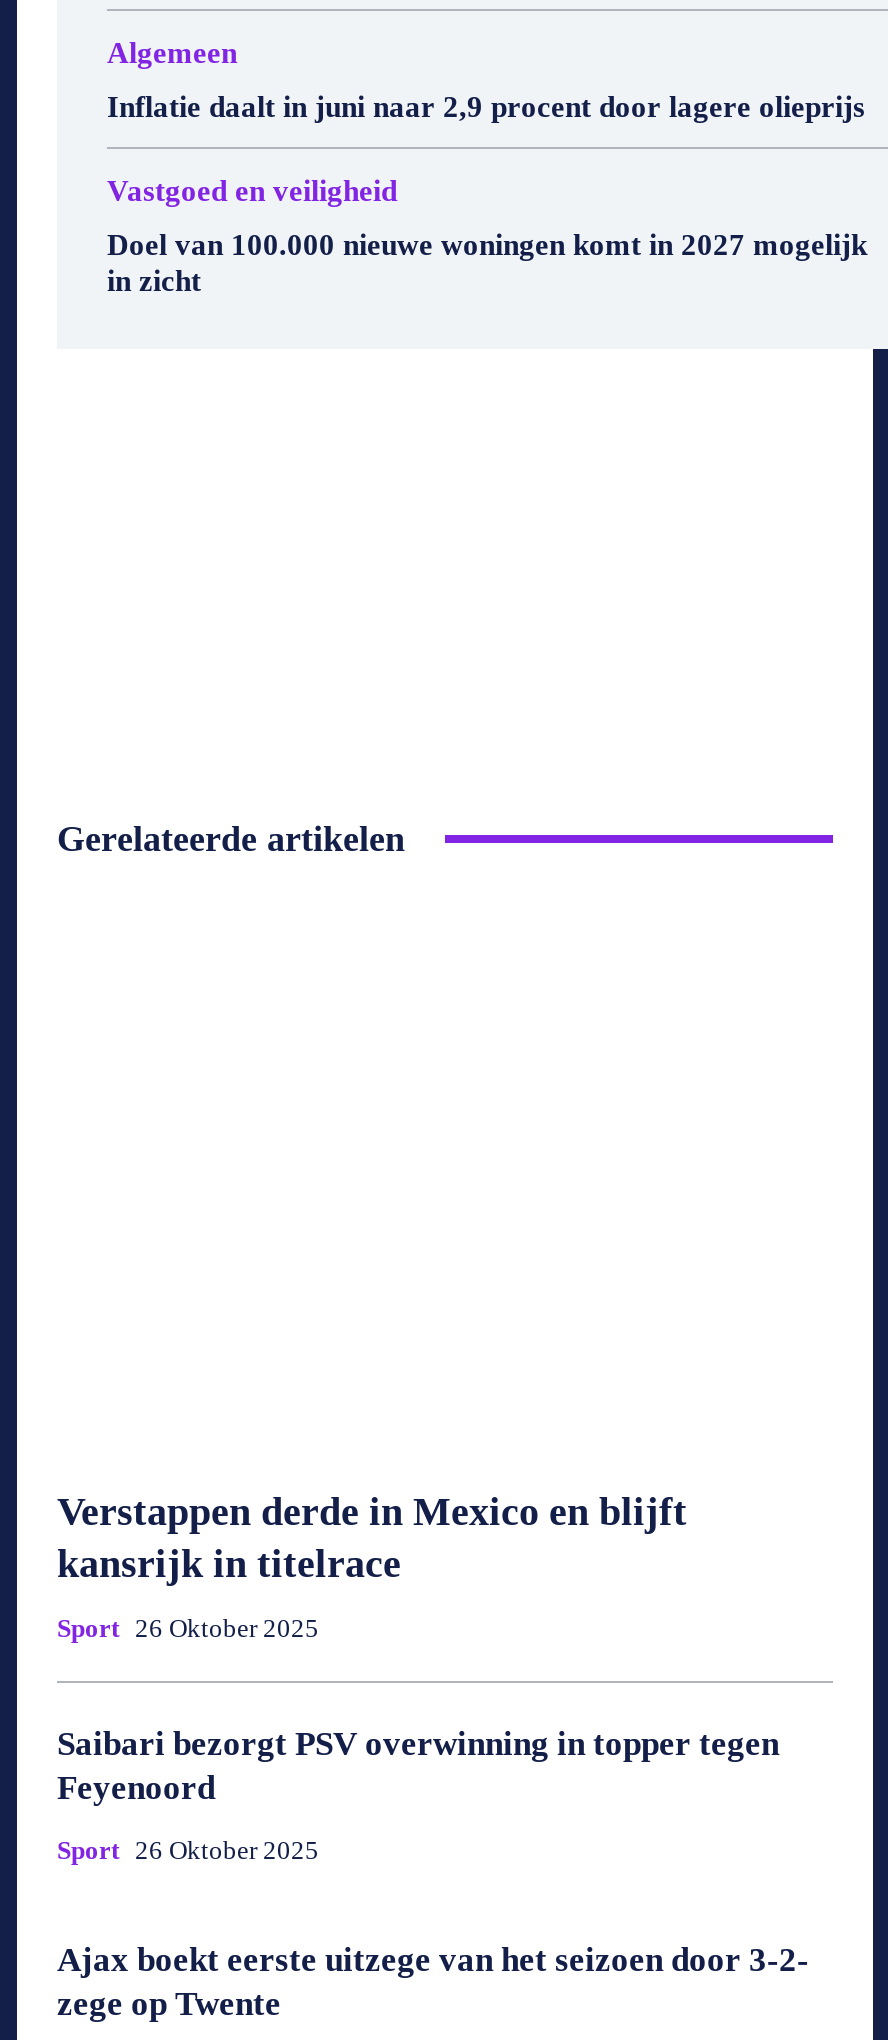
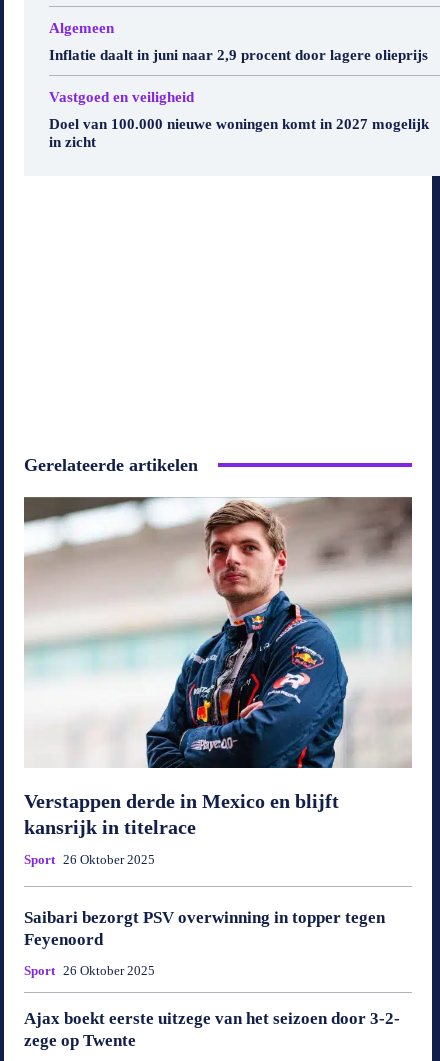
+ [image]
